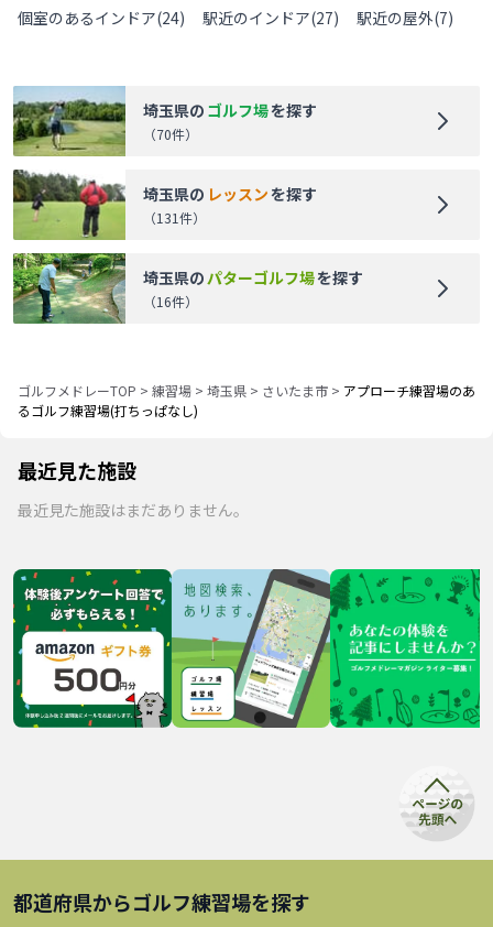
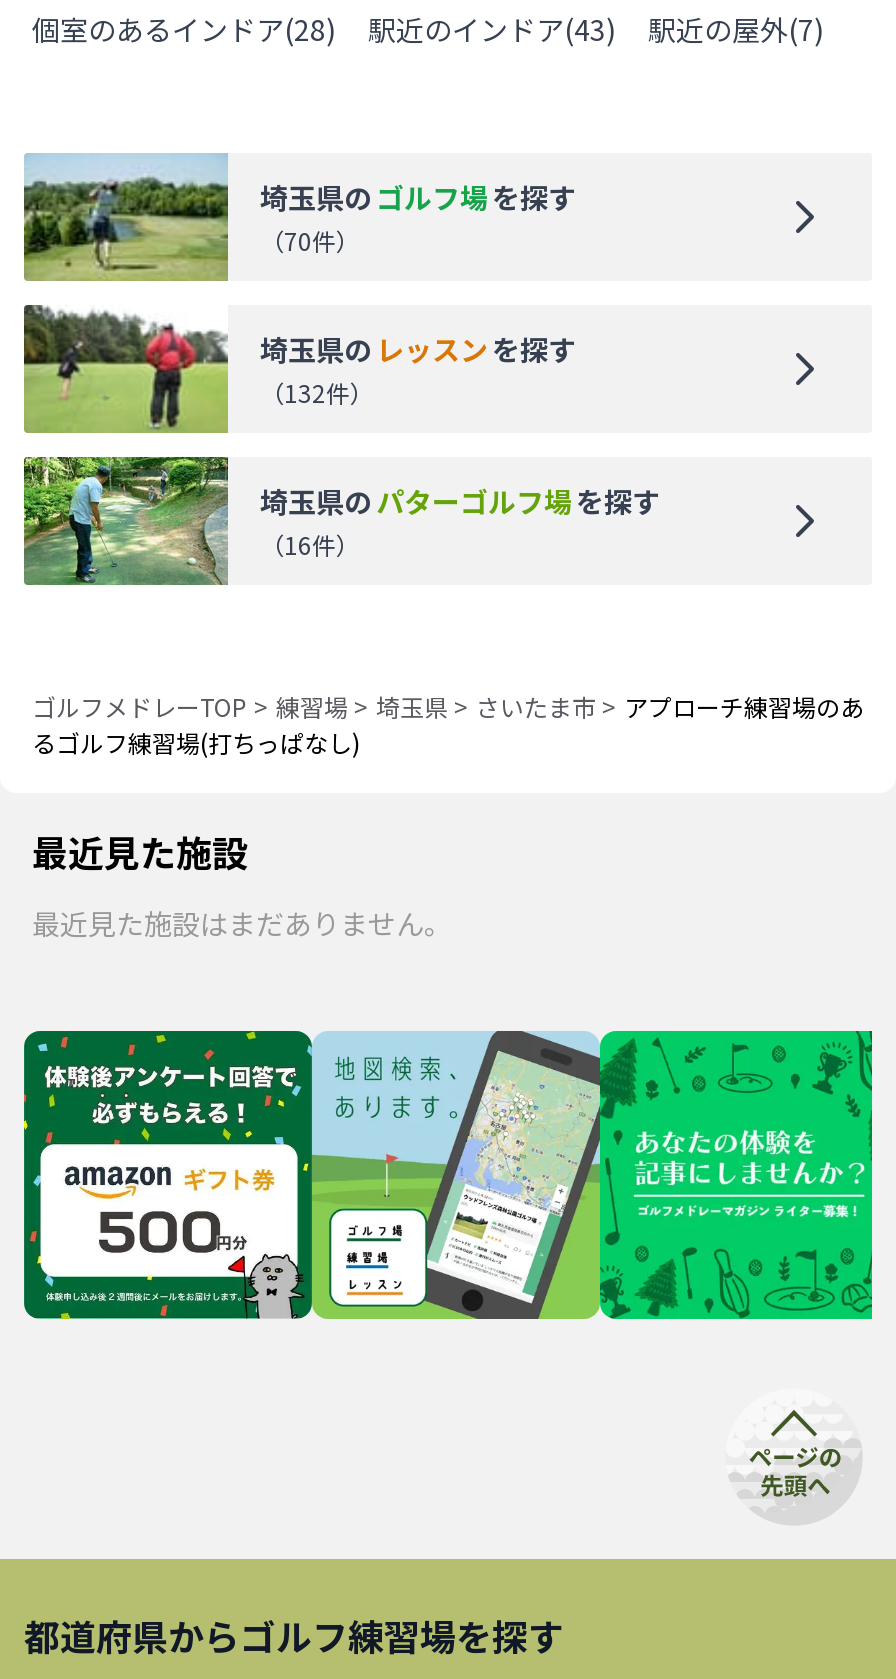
- 個室のあるインドア(24)
+ 個室のあるインドア(28)

- 駅近のインドア(27)
+ 駅近のインドア(43)

- （131件）
+ （132件）
